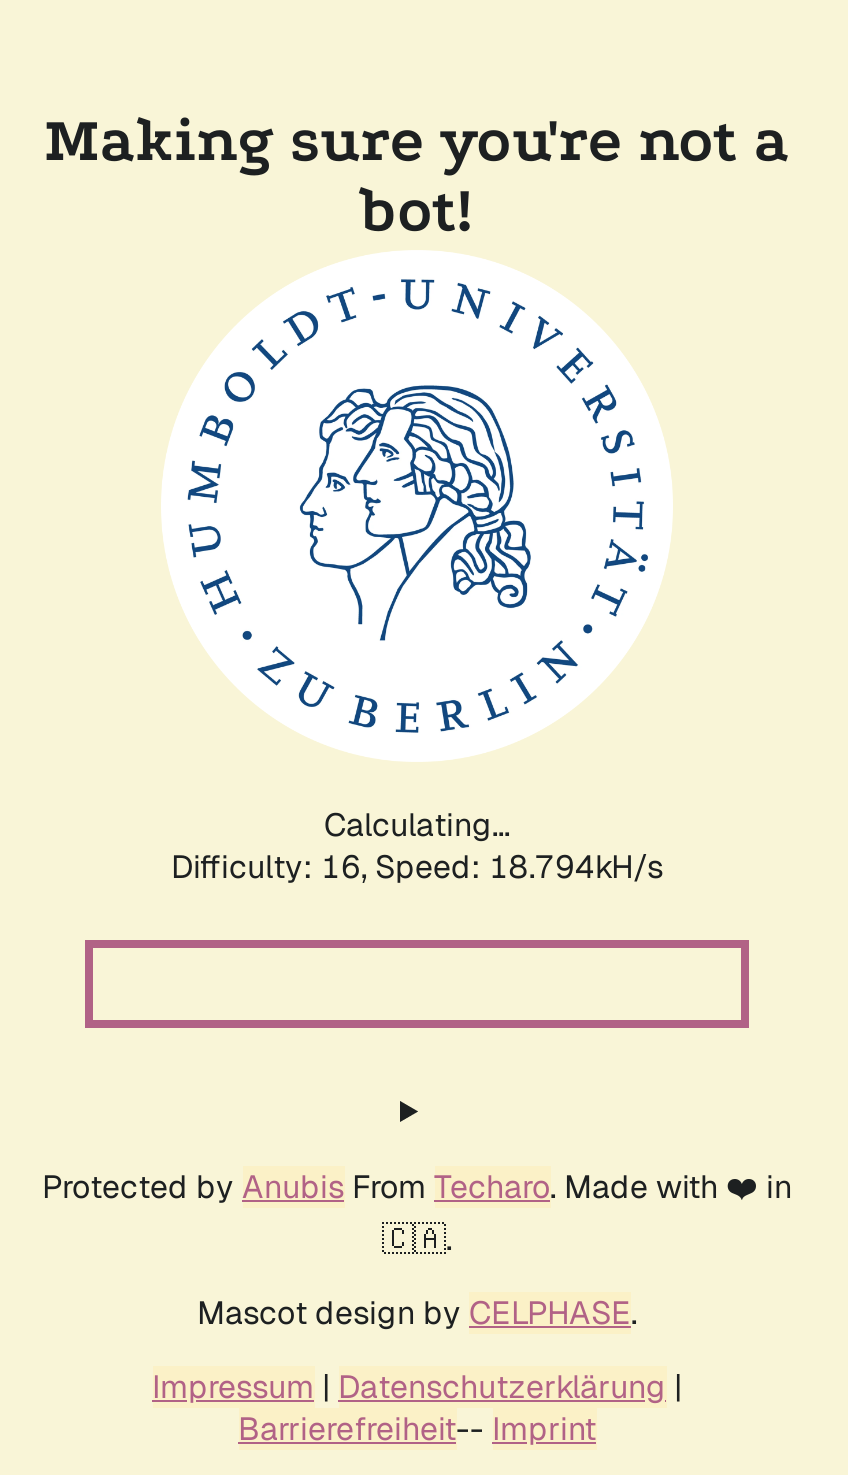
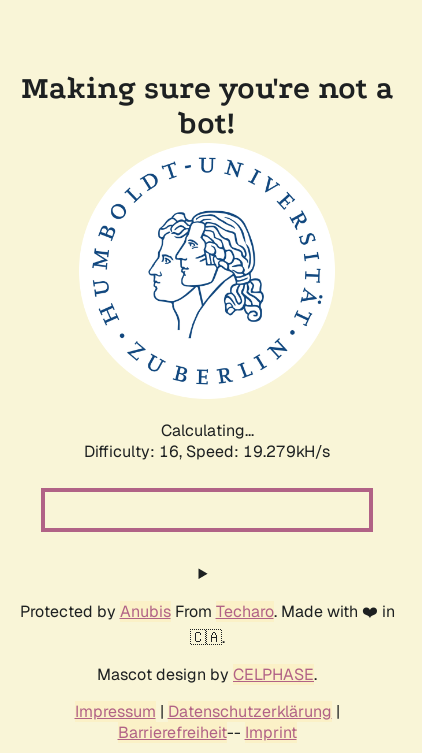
- Difficulty: 16, Speed: 18.794kH/s
+ Difficulty: 16, Speed: 19.279kH/s
